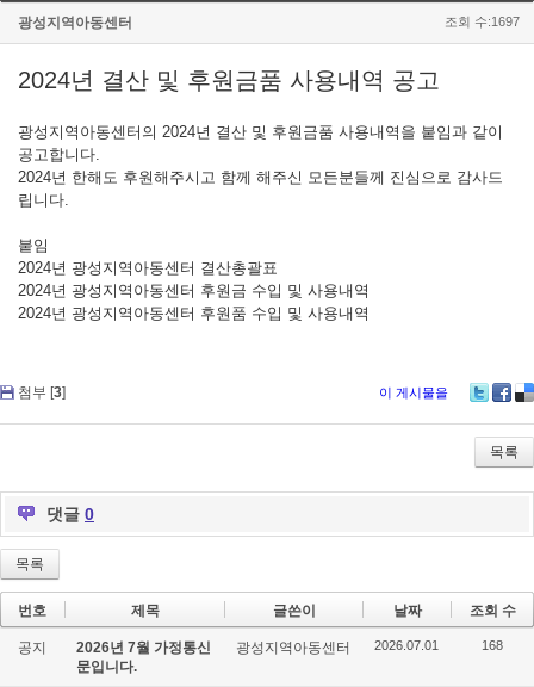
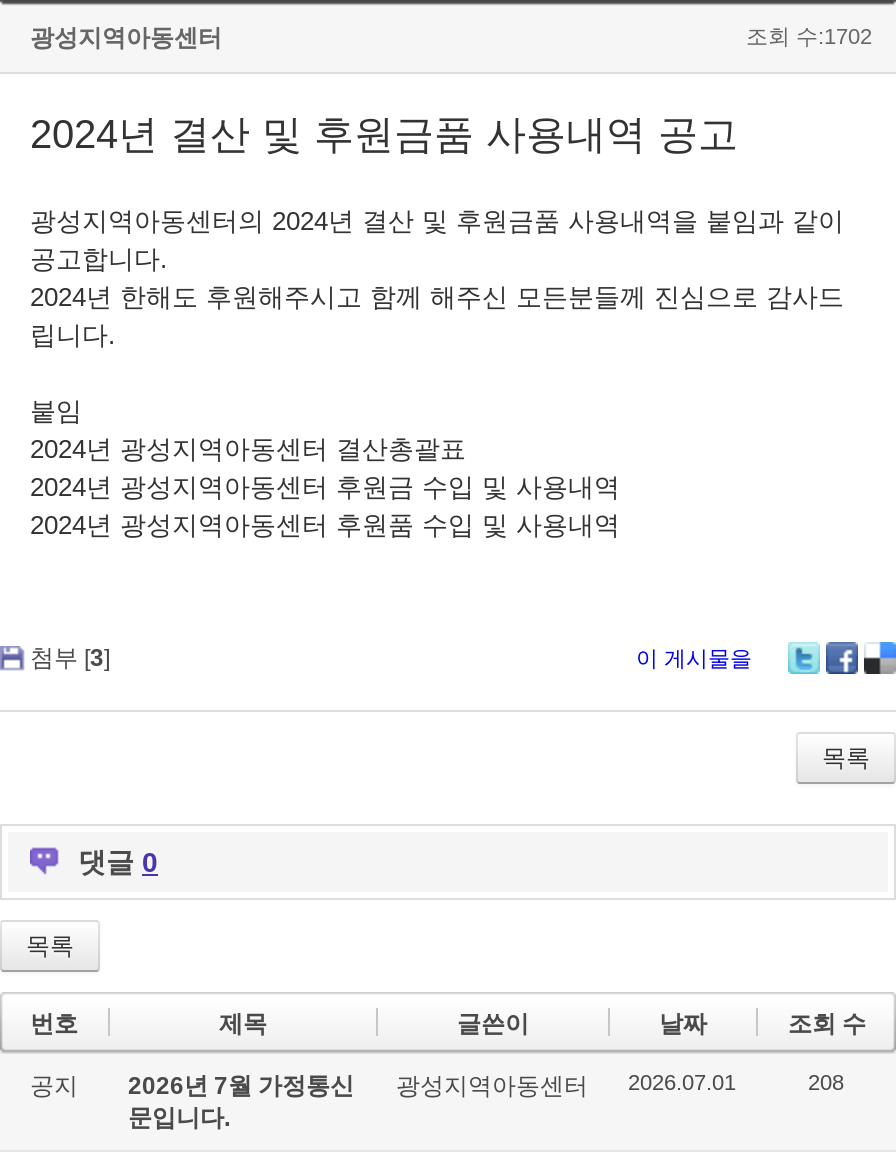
- 조회 수:1697
+ 조회 수:1702

- 168
+ 208
